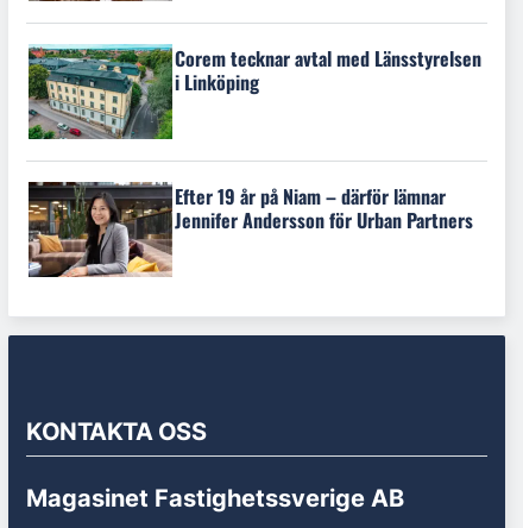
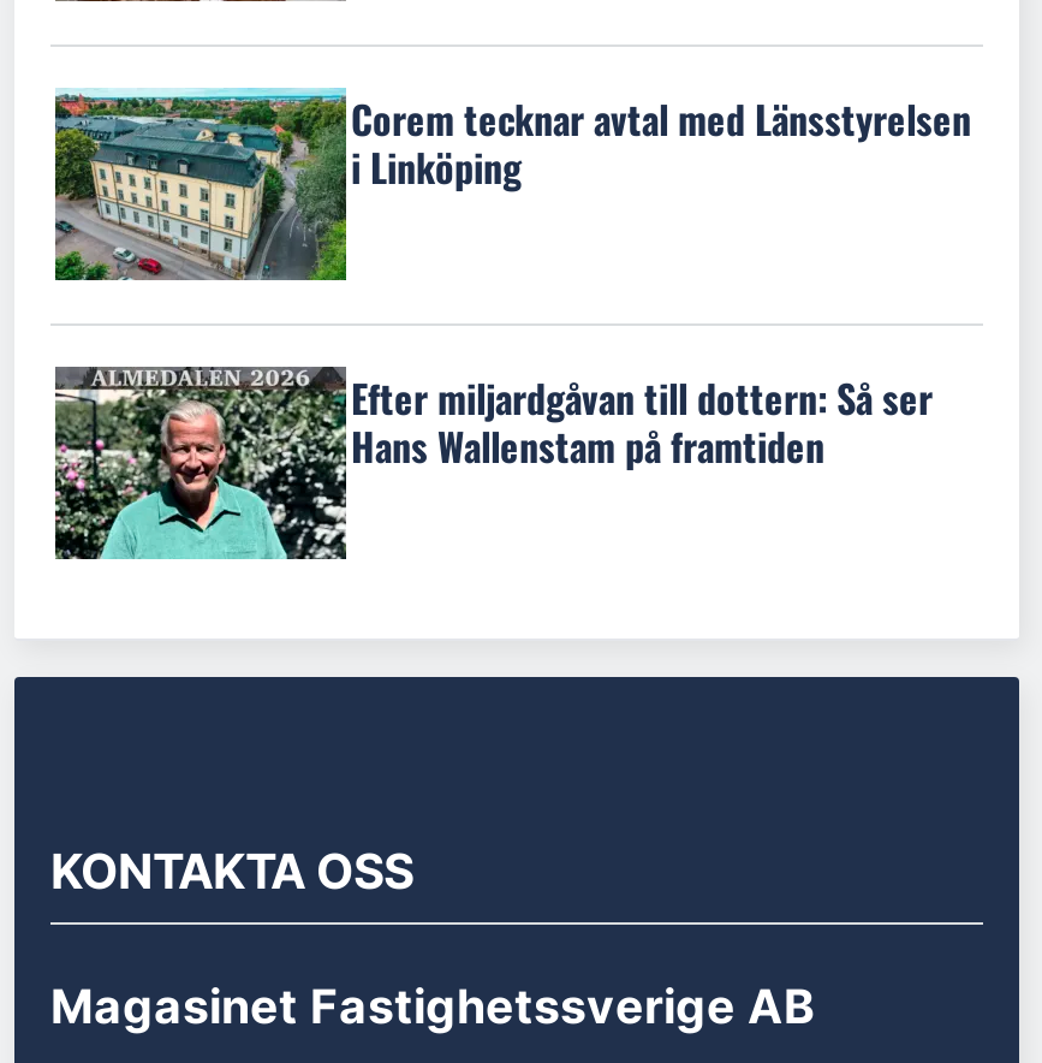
- [image]
- Efter 19 år på Niam – därför lämnar
- Jennifer Andersson för Urban Partners
+ [image]
+ Efter miljardgåvan till dottern: Så ser
+ Hans Wallenstam på framtiden
